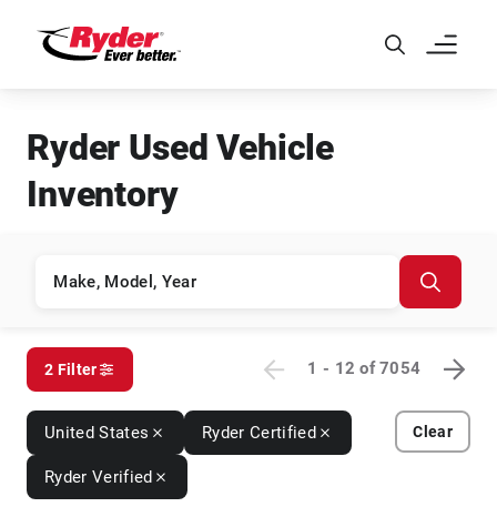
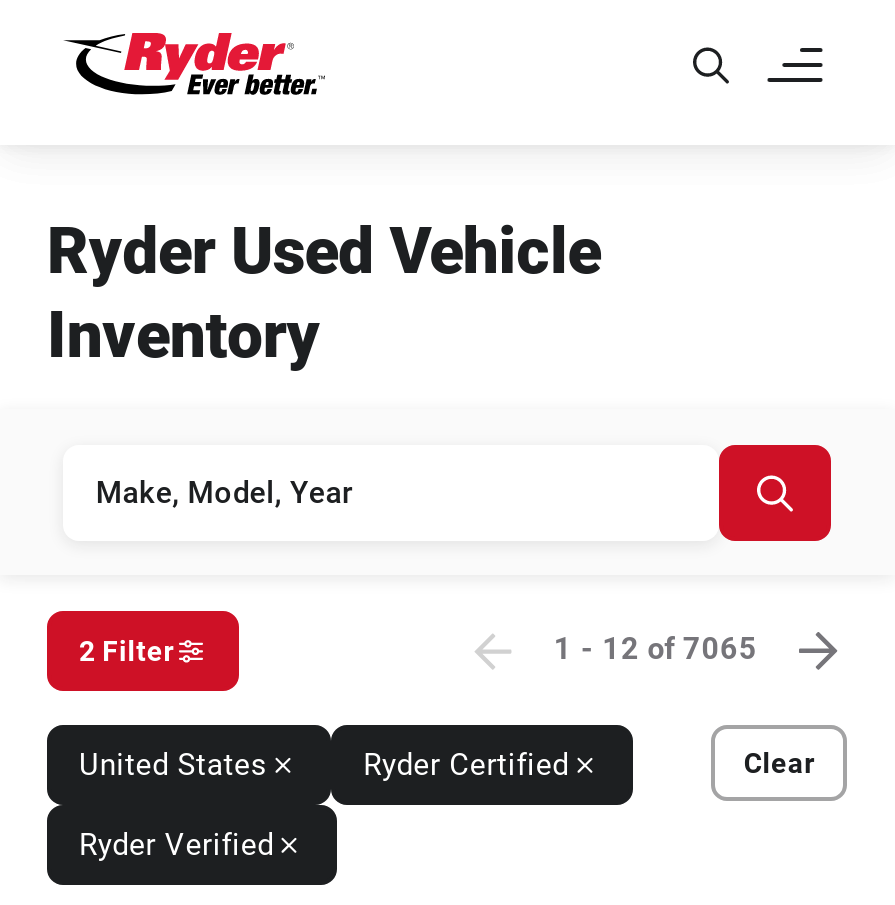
- 1 - 12 of 7054
+ 1 - 12 of 7065
